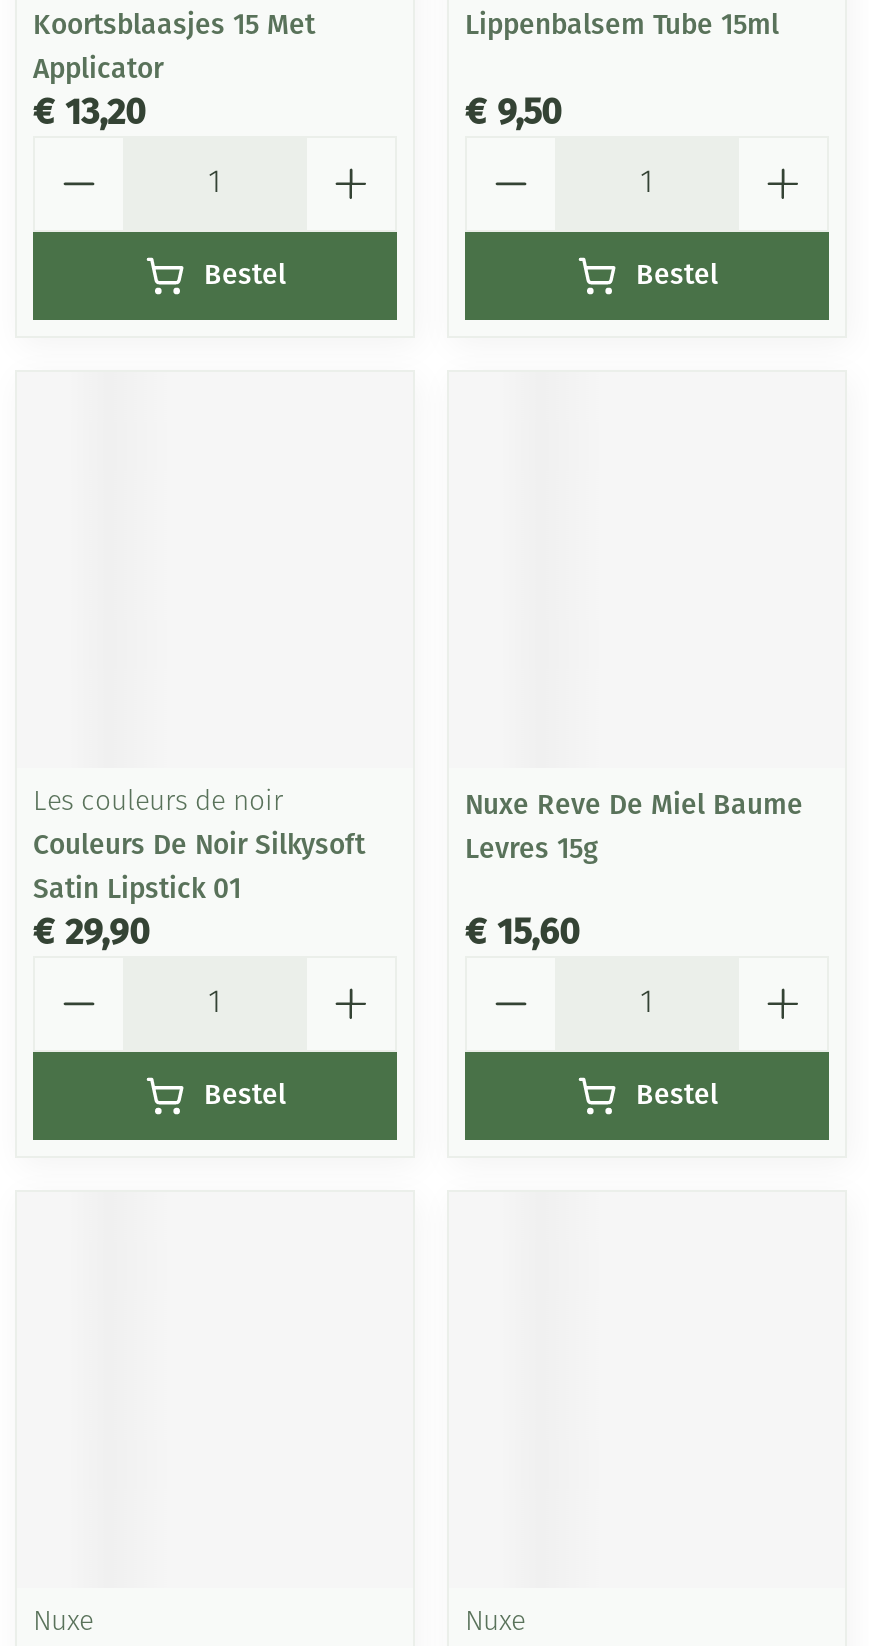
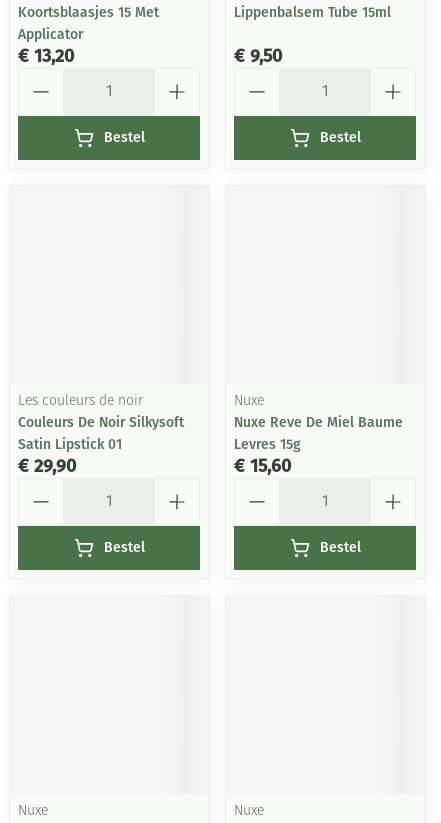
moved down: Nuxe Reve De Miel Baume | Levres 15g

+ Nuxe
